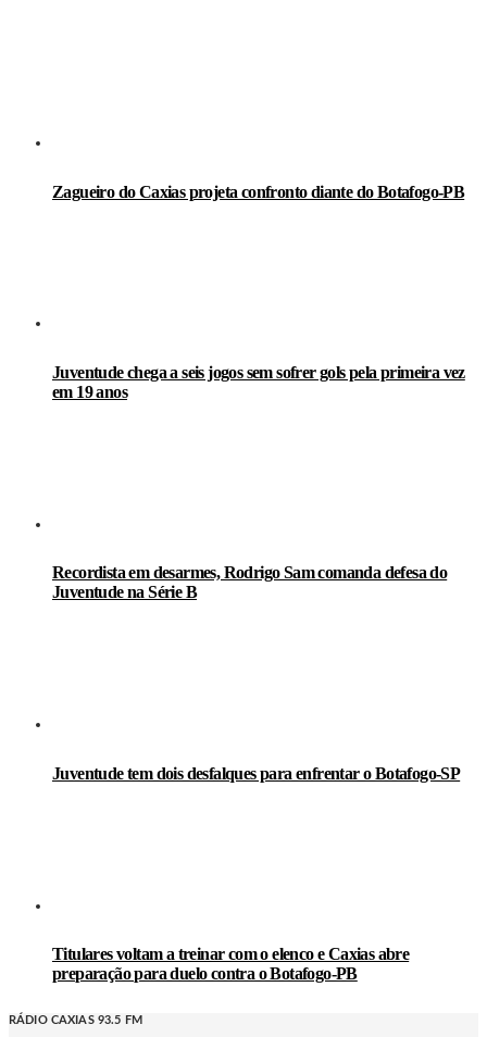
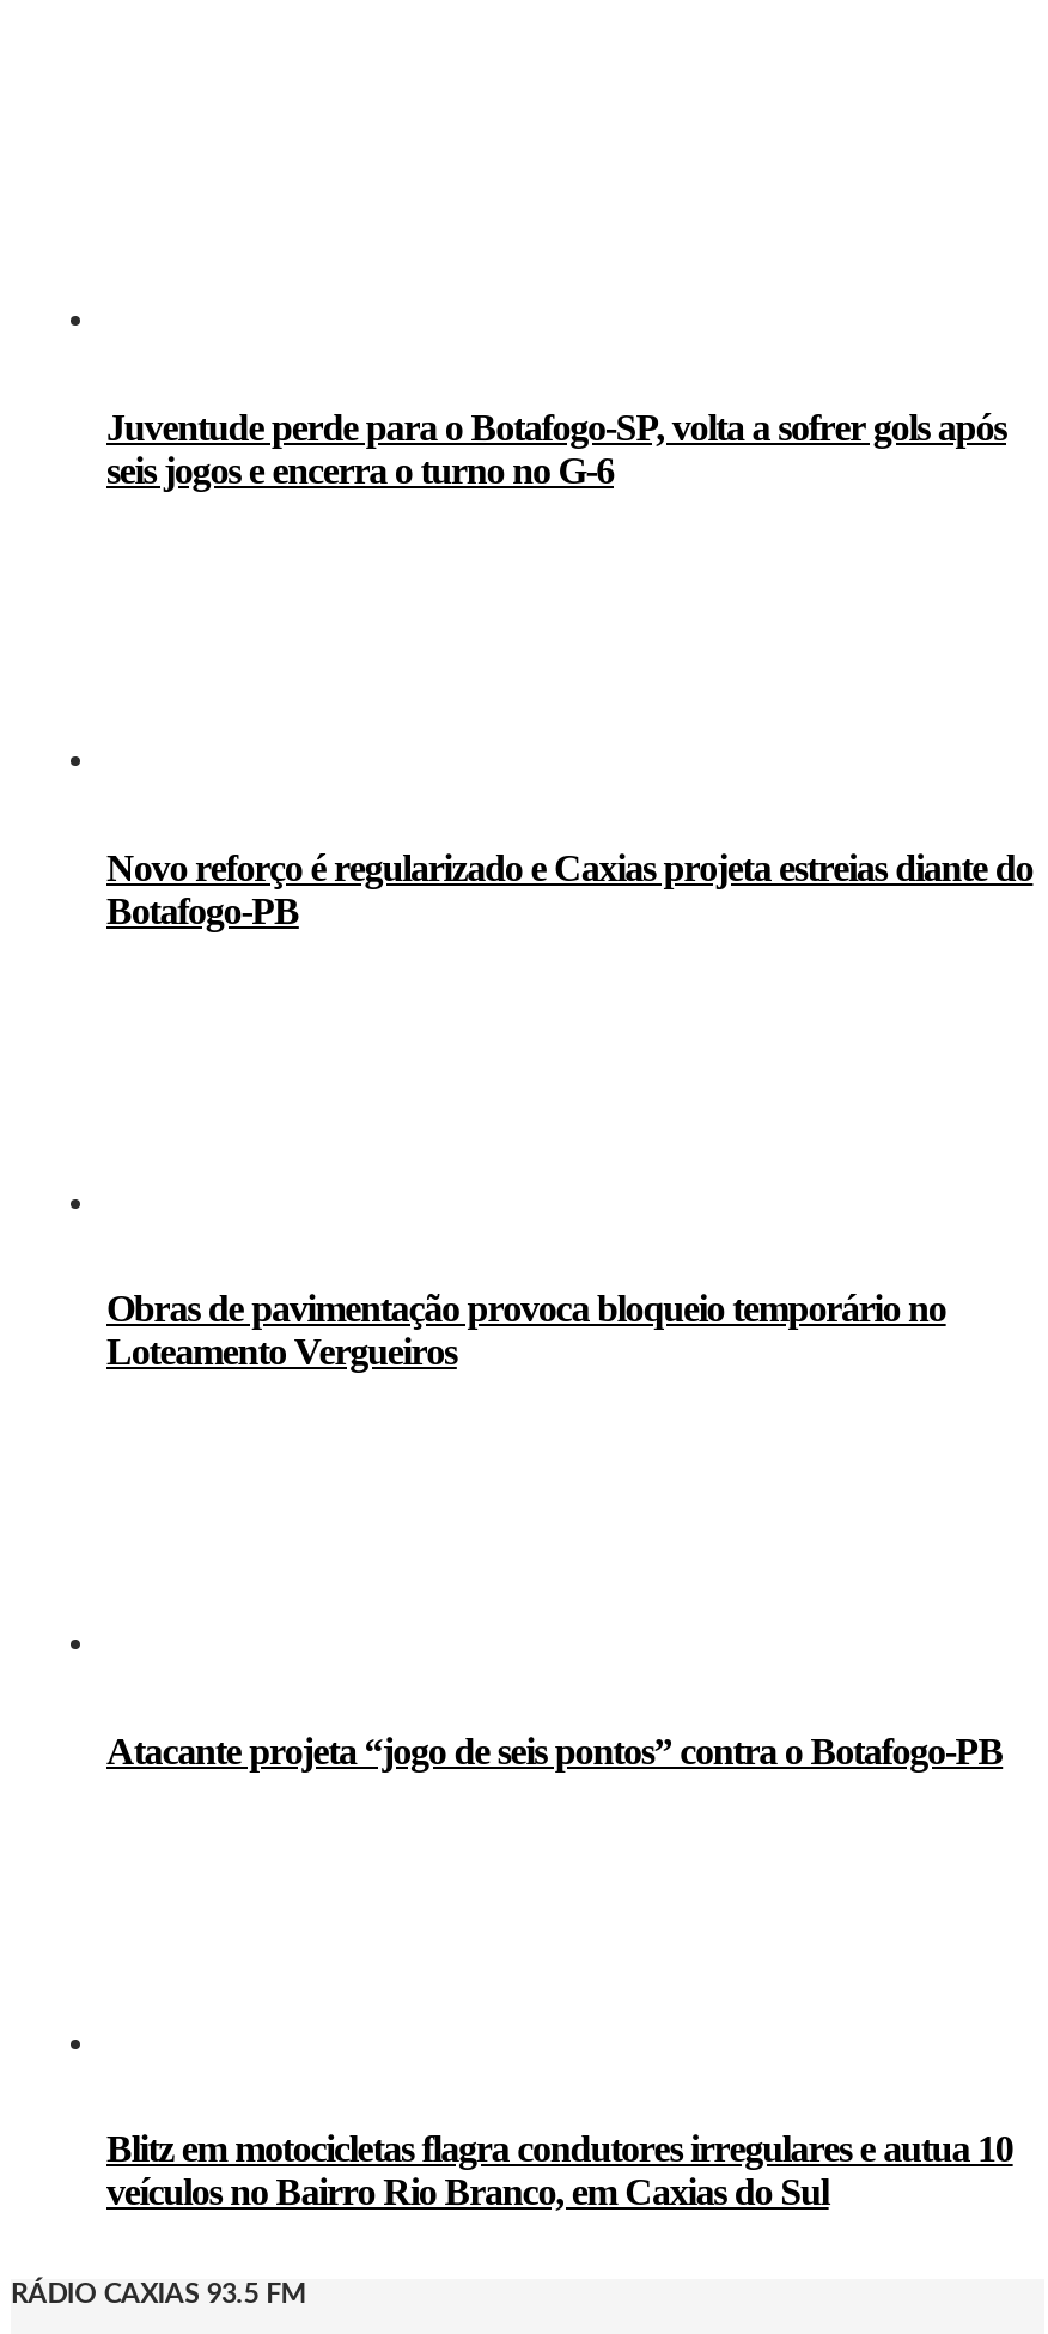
- Zagueiro do Caxias projeta confronto diante do Botafogo-PB
+ Juventude perde para o Botafogo-SP, volta a sofrer gols após
+ seis jogos e encerra o turno no G-6

- Juventude chega a seis jogos sem sofrer gols pela primeira vez
- em 19 anos
+ Novo reforço é regularizado e Caxias projeta estreias diante do
+ Botafogo-PB

- Recordista em desarmes, Rodrigo Sam comanda defesa do
- Juventude na Série B
+ Obras de pavimentação provoca bloqueio temporário no
+ Loteamento Vergueiros

- Juventude tem dois desfalques para enfrentar o Botafogo-SP
+ Atacante projeta “jogo de seis pontos” contra o Botafogo-PB

- Titulares voltam a treinar com o elenco e Caxias abre
- preparação para duelo contra o Botafogo-PB
+ Blitz em motocicletas flagra condutores irregulares e autua 10
+ veículos no Bairro Rio Branco, em Caxias do Sul
